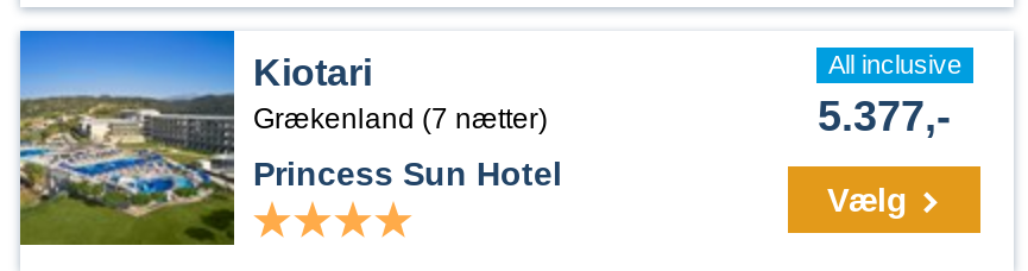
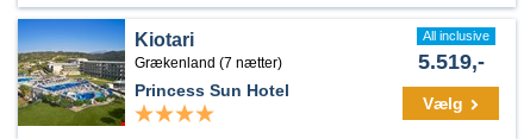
- 5.377,-
+ 5.519,-
